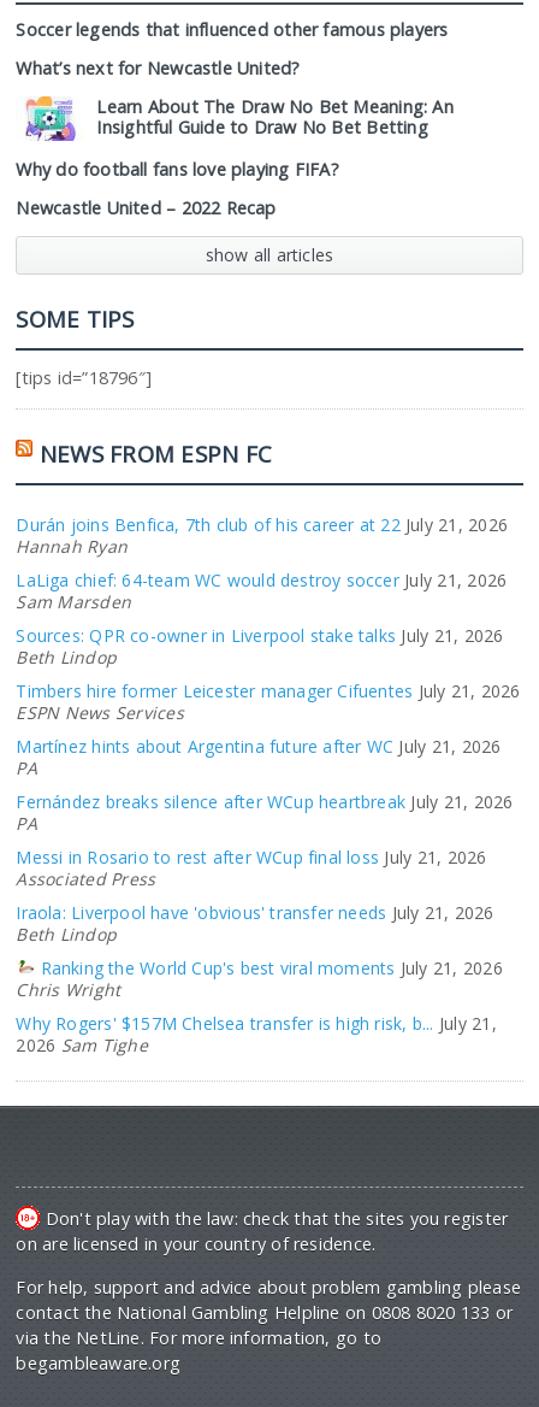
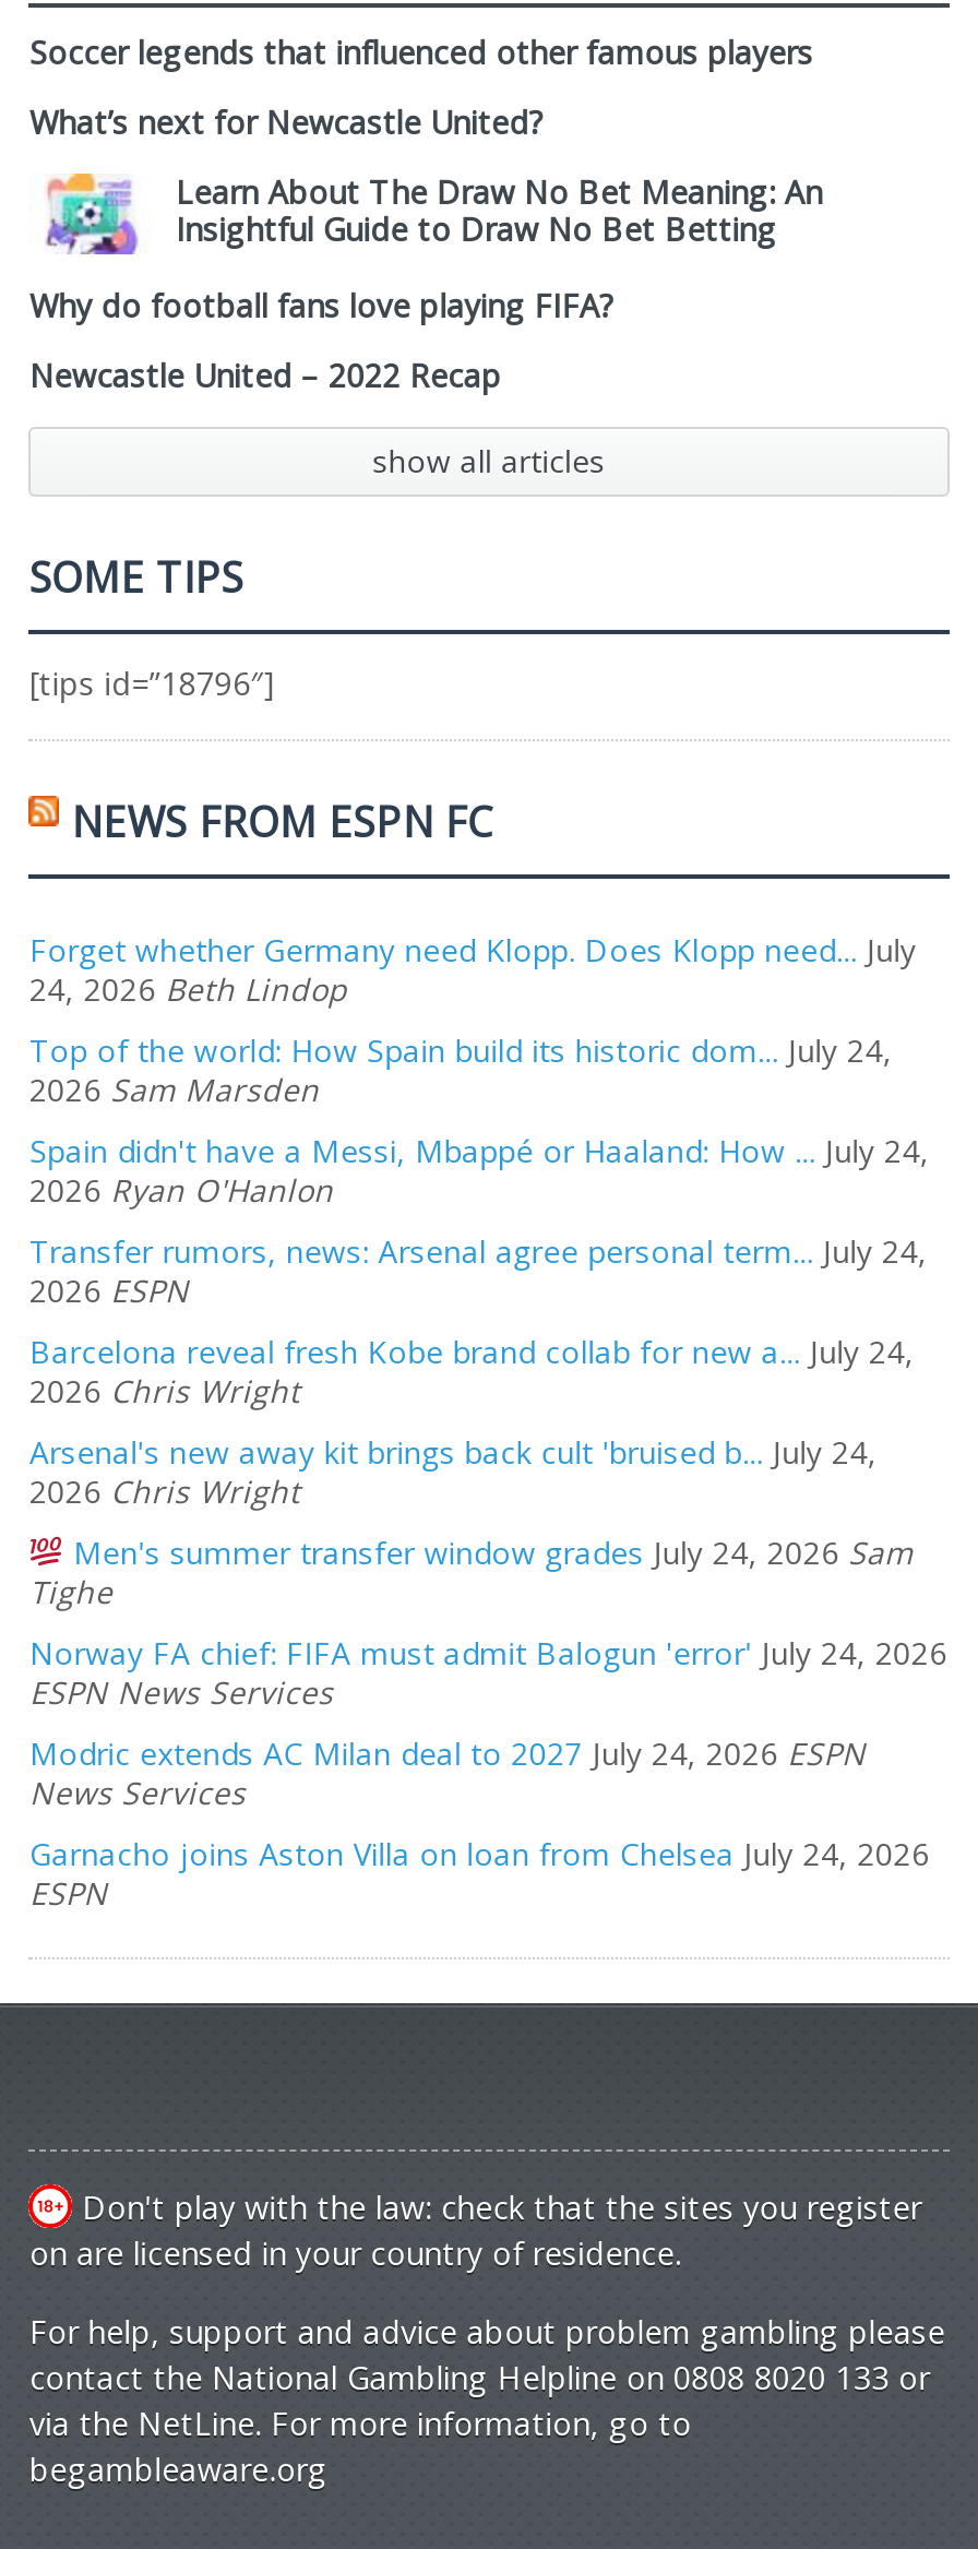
- Durán joins Benfica, 7th club of his career at 22 July 21, 2026
- Hannah Ryan
- LaLiga chief: 64-team WC would destroy soccer July 21, 2026
- Sam Marsden
- Sources: QPR co-owner in Liverpool stake talks July 21, 2026
- Beth Lindop
- Timbers hire former Leicester manager Cifuentes July 21, 2026
+ Forget whether Germany need Klopp. Does Klopp need... July
+ 24, 2026 Beth Lindop
+ Top of the world: How Spain build its historic dom... July 24,
+ 2026 Sam Marsden
+ Spain didn't have a Messi, Mbappé or Haaland: How ... July 24,
+ 2026 Ryan O'Hanlon
+ Transfer rumors, news: Arsenal agree personal term... July 24,
+ 2026 ESPN
+ Barcelona reveal fresh Kobe brand collab for new a... July 24,
+ 2026 Chris Wright
+ Arsenal's new away kit brings back cult 'bruised b... July 24,
+ 2026 Chris Wright
+ Men's summer transfer window grades July 24, 2026 Sam
+ Tighe
+ Norway FA chief: FIFA must admit Balogun 'error' July 24, 2026

moved down: ESPN News Services

- Martínez hints about Argentina future after WC July 21, 2026
- PA
- Fernández breaks silence after WCup heartbreak July 21, 2026
- PA
- Messi in Rosario to rest after WCup final loss July 21, 2026
- Associated Press
- Iraola: Liverpool have 'obvious' transfer needs July 21, 2026
- Beth Lindop
- Ranking the World Cup's best viral moments July 21, 2026
- Chris Wright
- Why Rogers' $157M Chelsea transfer is high risk, b... July 21,
- 2026 Sam Tighe
+ Modric extends AC Milan deal to 2027 July 24, 2026 ESPN
+ News Services
+ Garnacho joins Aston Villa on loan from Chelsea July 24, 2026
+ ESPN
